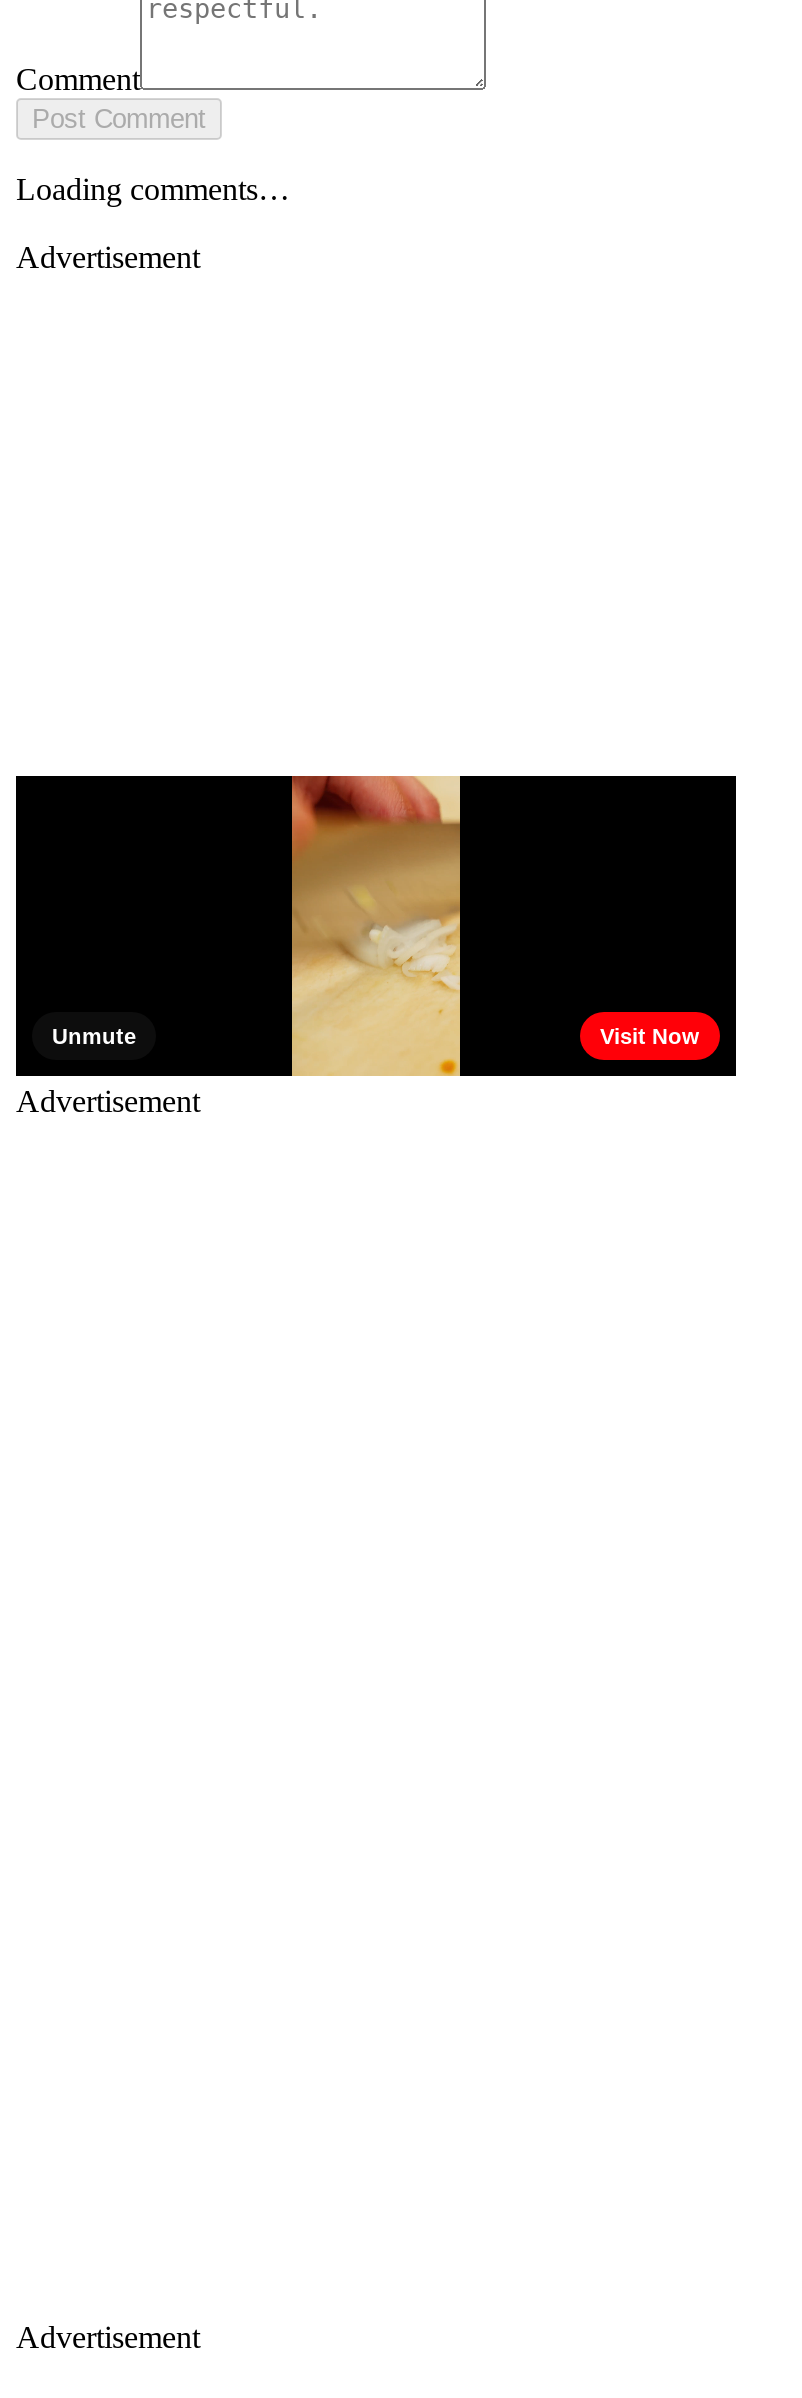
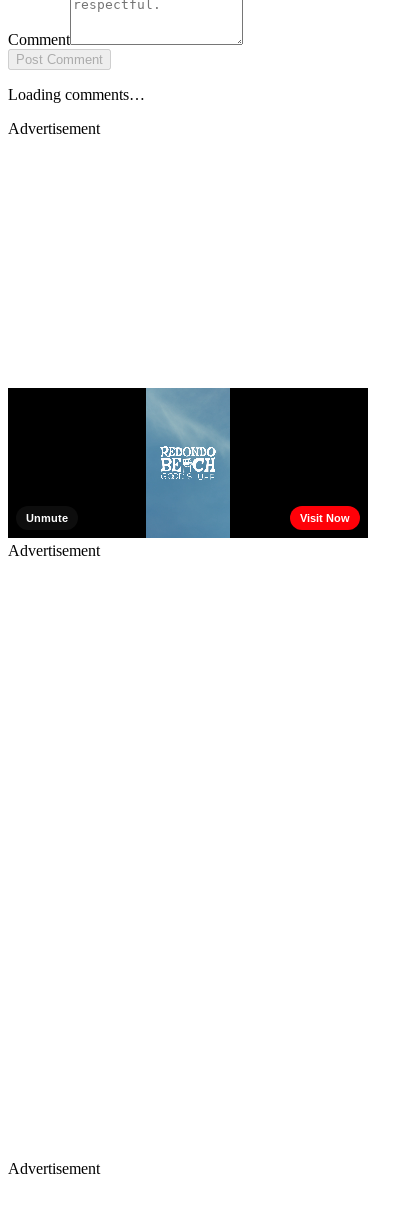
- [image]
+ [image]
